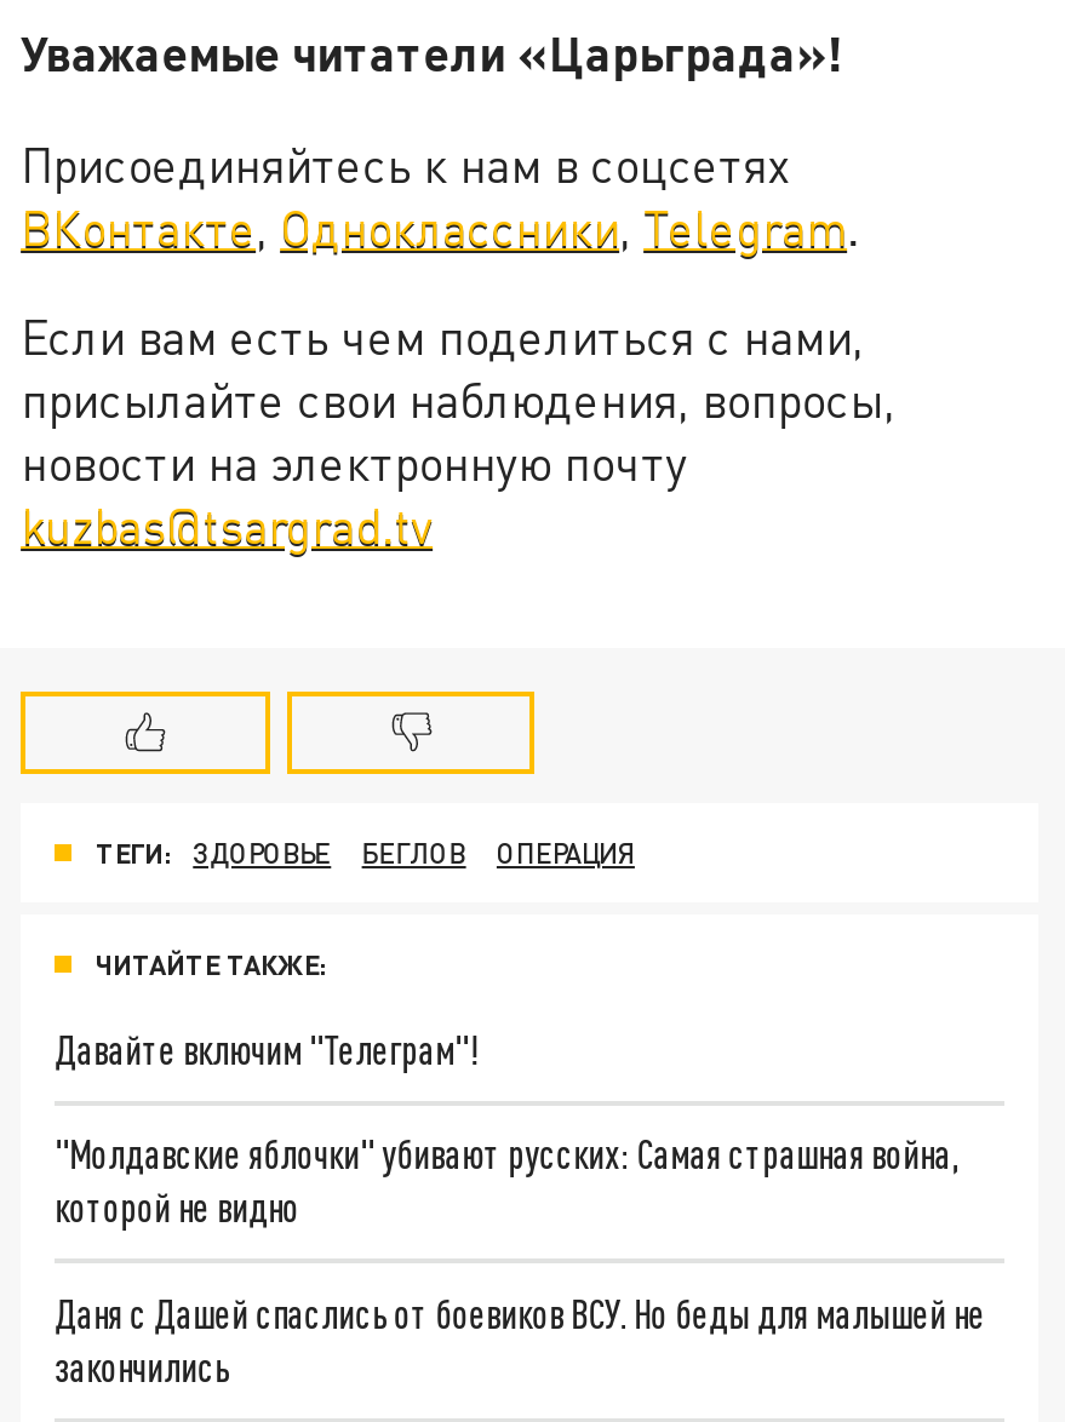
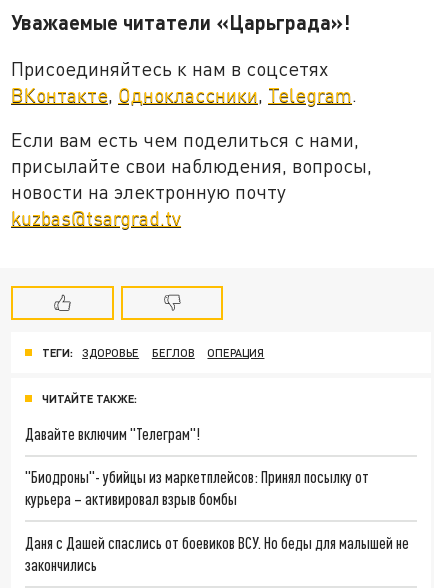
- "Молдавские яблочки" убивают русских: Самая страшная война,
- которой не видно
+ "Биодроны"- убийцы из маркетплейсов: Принял посылку от
+ курьера – активировал взрыв бомбы
